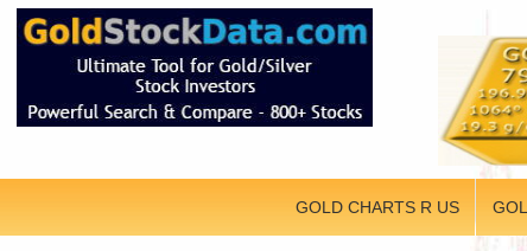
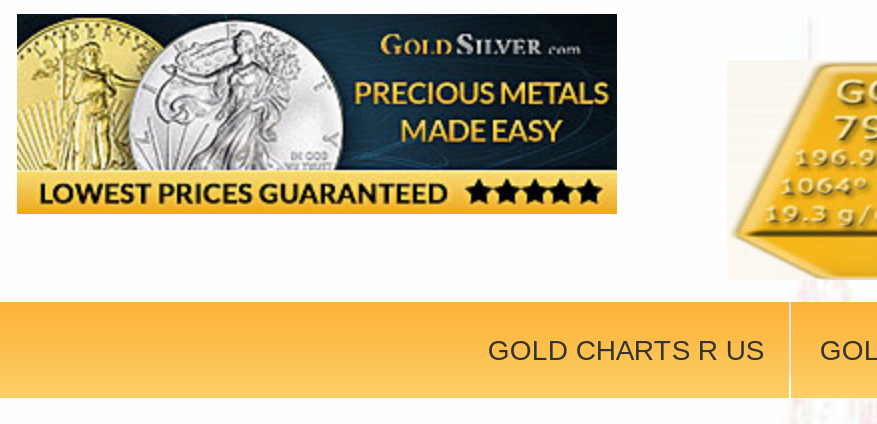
- [image]
+ [image]
